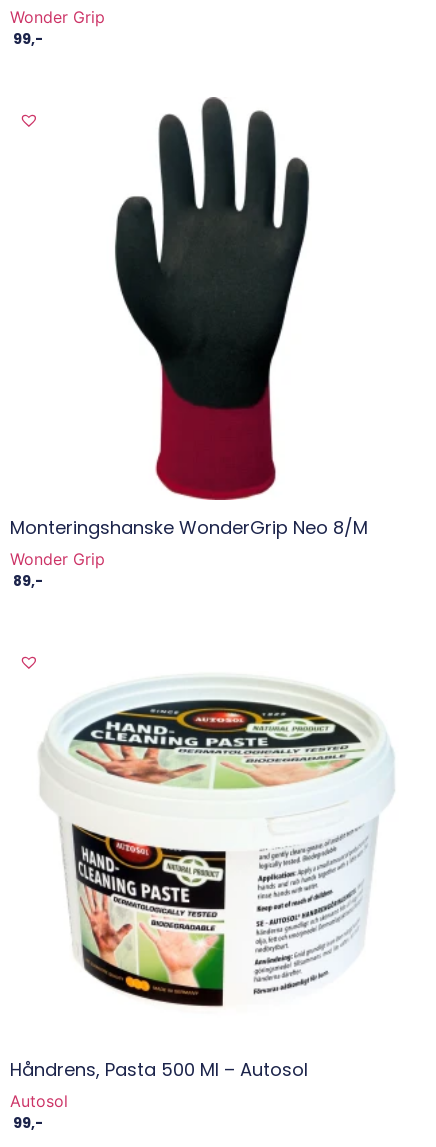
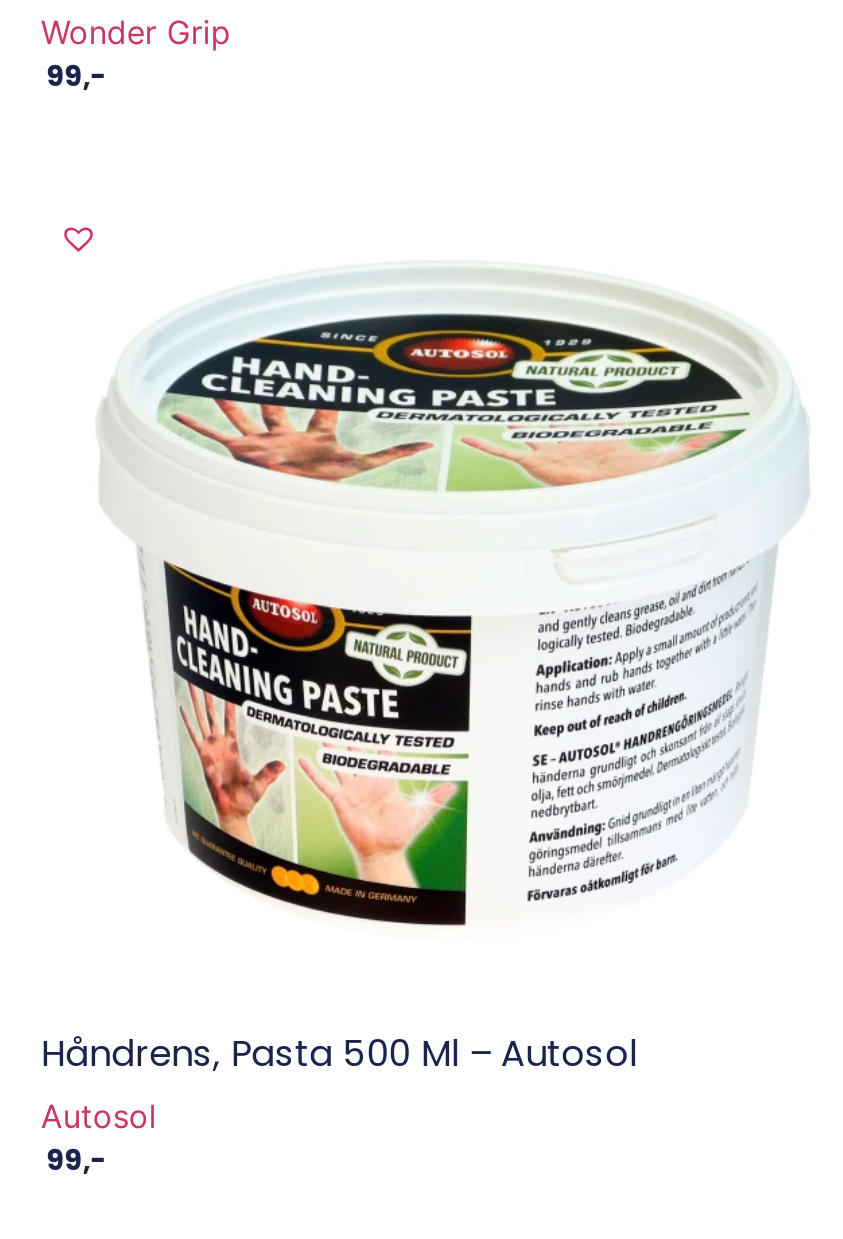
- [image]
- Monteringshanske WonderGrip Neo 8/m
- Wonder Grip
- 89,-
